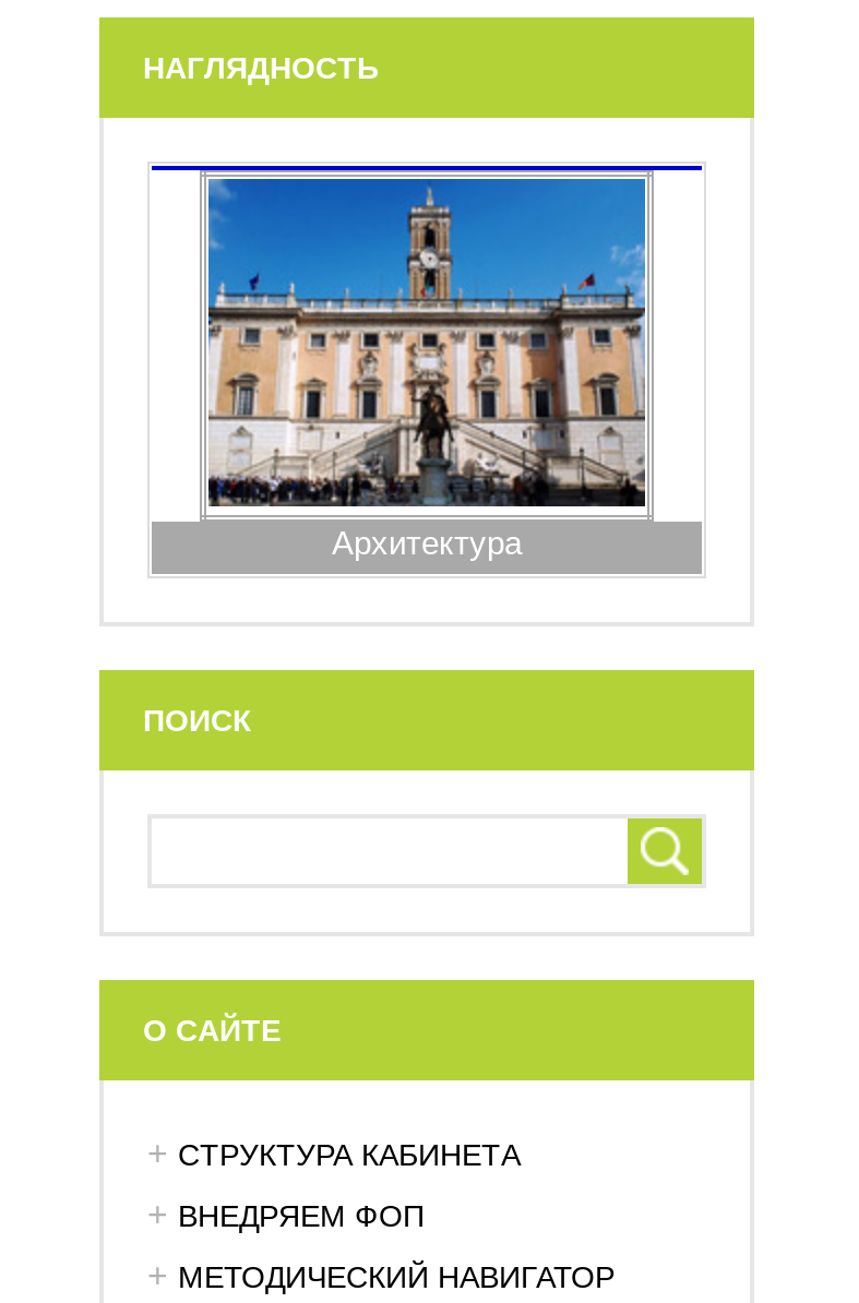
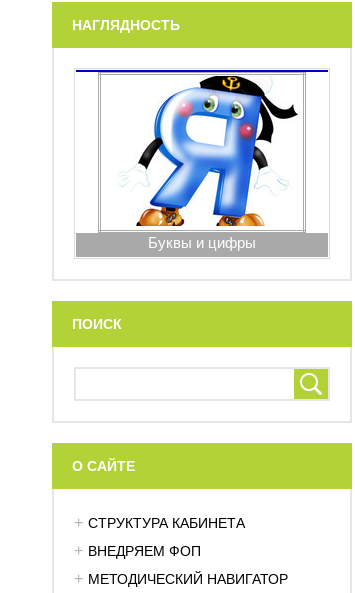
- [image]
- Архитектура
+ [image]
+ Буквы и цифры
